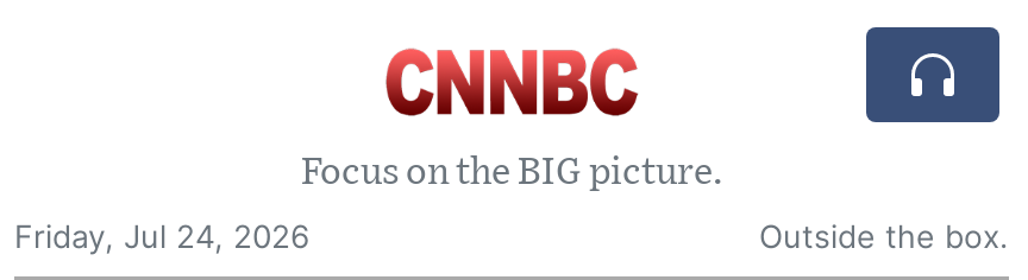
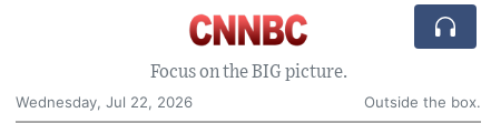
- Friday, Jul 24, 2026
+ Wednesday, Jul 22, 2026
